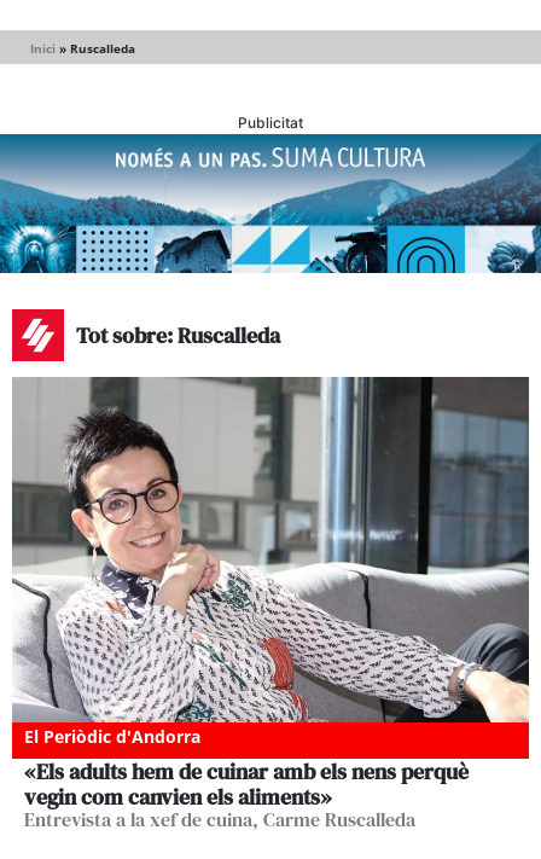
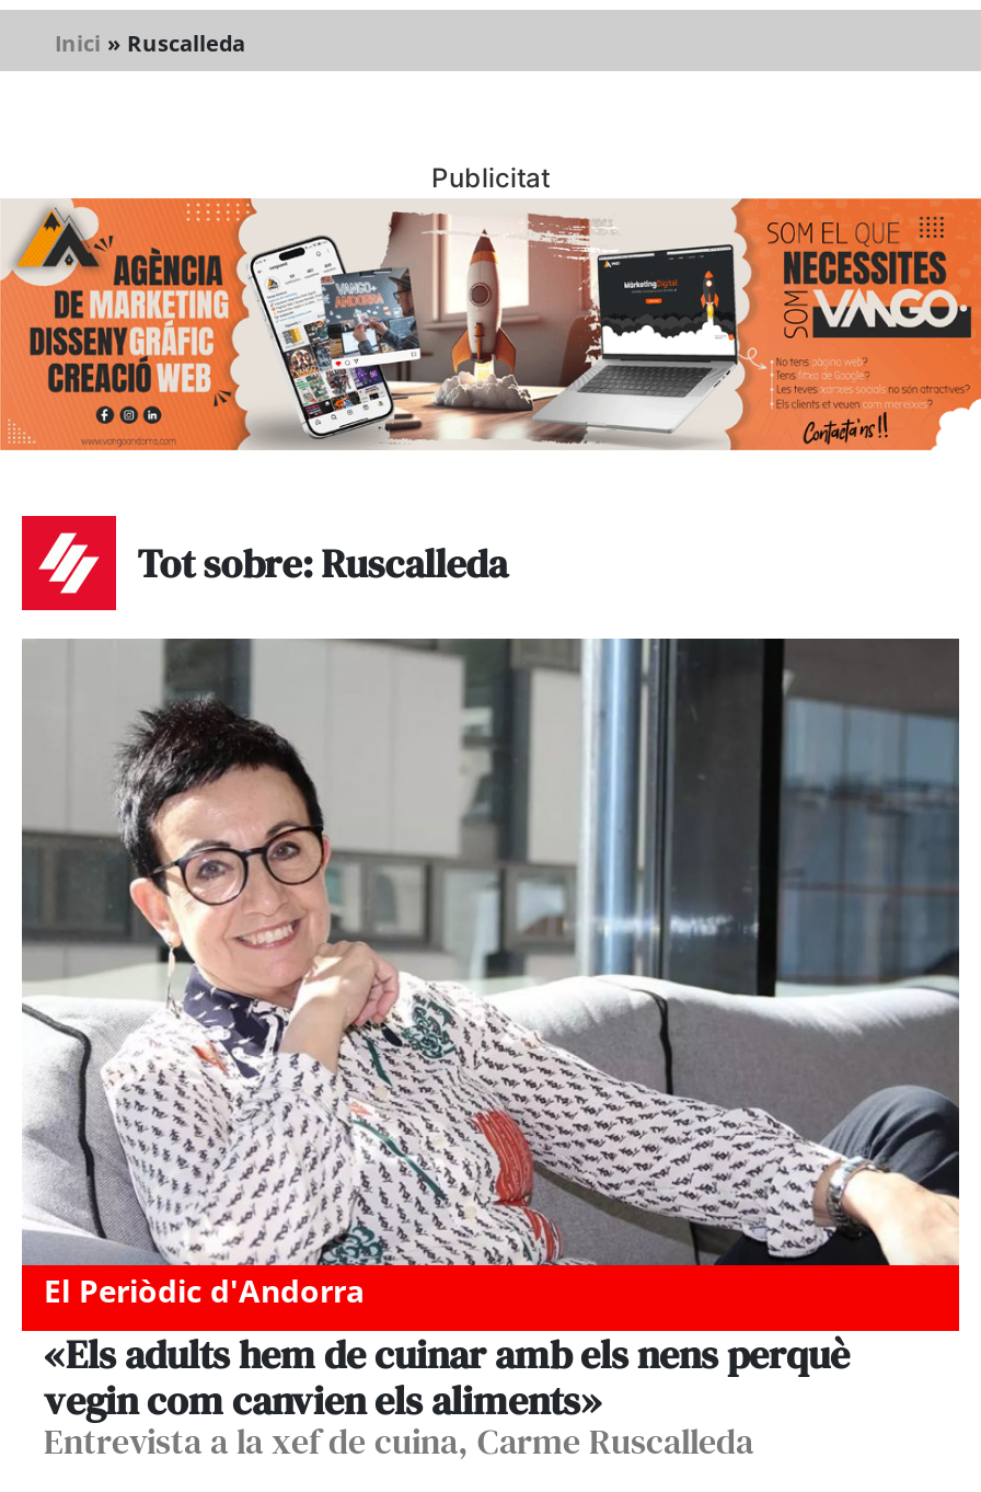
- [image]
+ [image]
